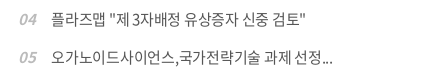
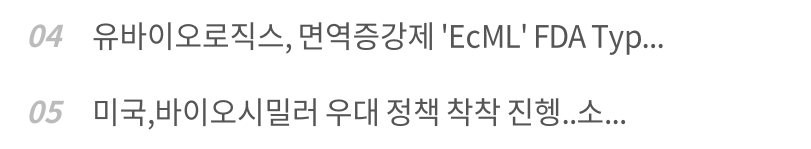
- 플라즈맵 "제 3자배정 유상증자 신중 검토"
+ 유바이오로직스, 면역증강제 'EcML' FDA Typ...

- 오가노이드사이언스,국가전략기술 과제 선정...
+ 미국,바이오시밀러 우대 정책 착착 진헹..소...
